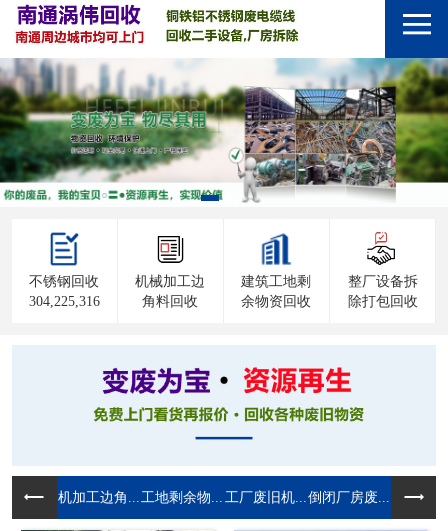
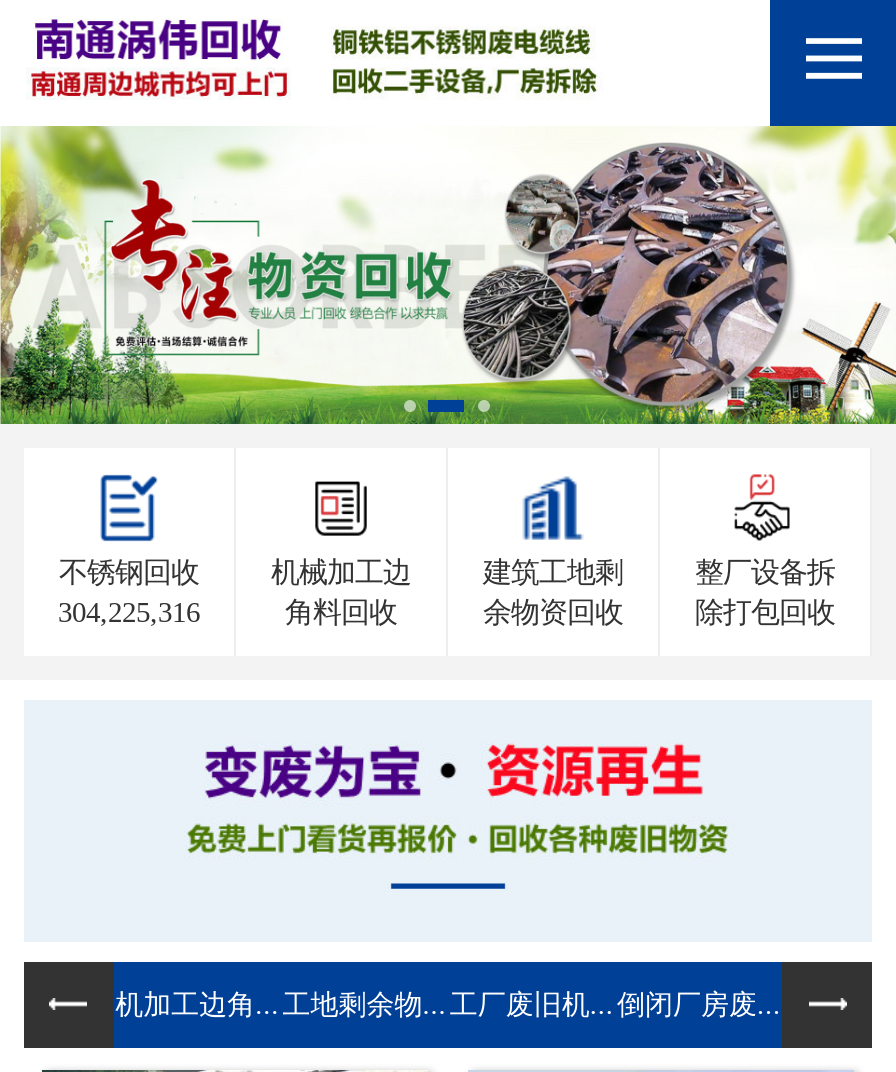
- [image]
+ [image]
